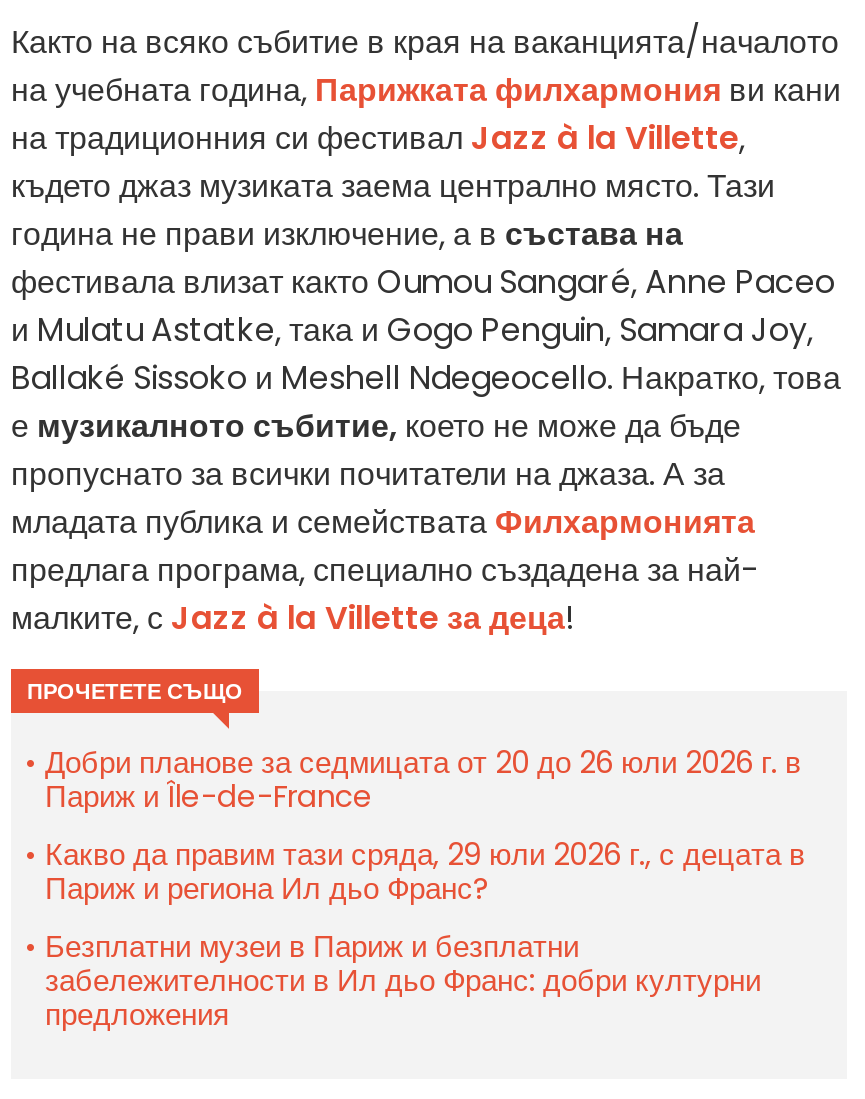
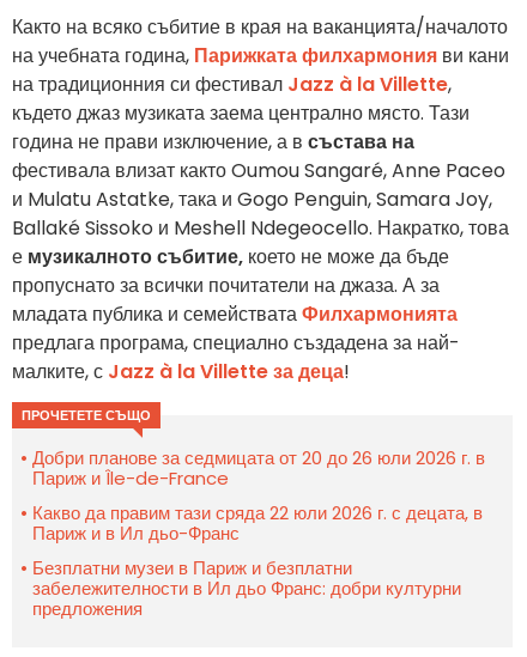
- Какво да правим тази сряда, 29 юли 2026 г., с децата в
- Париж и региона Ил дьо Франс?
+ Какво да правим тази сряда 22 юли 2026 г. с децата, в
+ Париж и в Ил дьо-Франс
